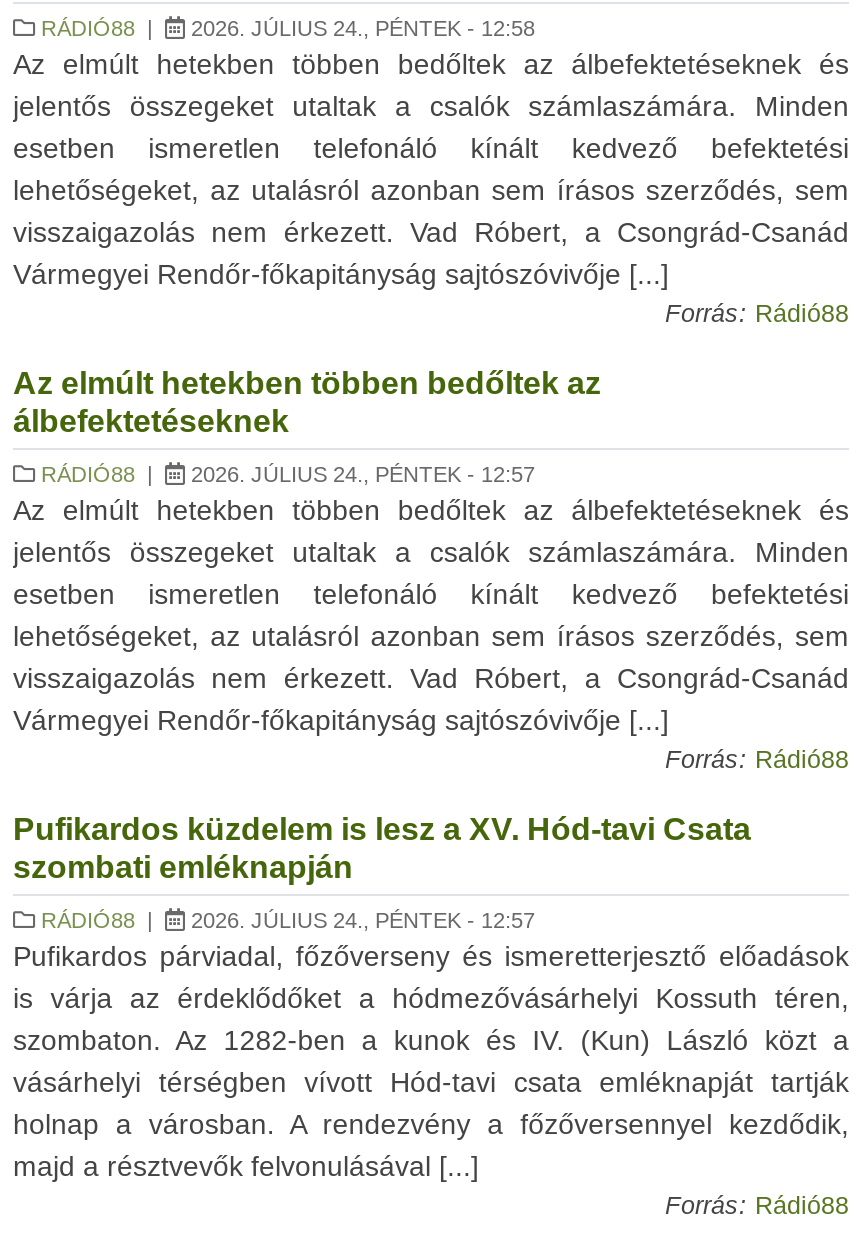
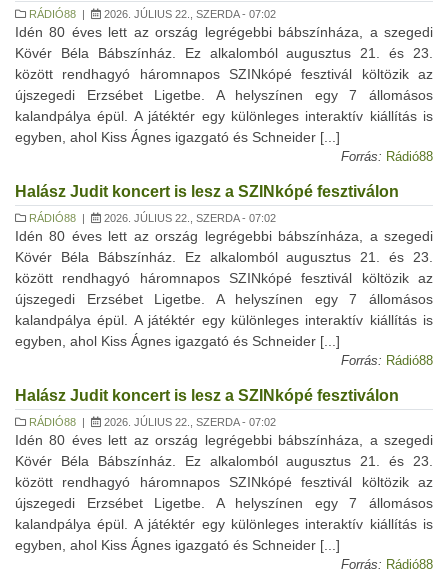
- 2026. JÚLIUS 24., PÉNTEK - 12:58
- Az elmúlt hetekben többen bedőltek az álbefektetéseknek és
- jelentős összegeket utaltak a csalók számlaszámára. Minden
- esetben ismeretlen telefonáló kínált kedvező befektetési
- lehetőségeket, az utalásról azonban sem írásos szerződés, sem
- visszaigazolás nem érkezett. Vad Róbert, a Csongrád-Csanád
- Vármegyei Rendőr-főkapitányság sajtószóvivője [...]
+ 2026. JÚLIUS 22., SZERDA - 07:02
+ Idén 80 éves lett az ország legrégebbi bábszínháza, a szegedi
+ Kövér Béla Bábszínház. Ez alkalomból augusztus 21. és 23.
+ között rendhagyó háromnapos SZINkópé fesztivál költözik az
+ újszegedi Erzsébet Ligetbe. A helyszínen egy 7 állomásos
+ kalandpálya épül. A játéktér egy különleges interaktív kiállítás is
+ egyben, ahol Kiss Ágnes igazgató és Schneider [...]

- Az elmúlt hetekben többen bedőltek az
- álbefektetéseknek
+ Halász Judit koncert is lesz a SZINkópé fesztiválon

- 2026. JÚLIUS 24., PÉNTEK - 12:57
- Az elmúlt hetekben többen bedőltek az álbefektetéseknek és
- jelentős összegeket utaltak a csalók számlaszámára. Minden
- esetben ismeretlen telefonáló kínált kedvező befektetési
- lehetőségeket, az utalásról azonban sem írásos szerződés, sem
- visszaigazolás nem érkezett. Vad Róbert, a Csongrád-Csanád
- Vármegyei Rendőr-főkapitányság sajtószóvivője [...]
+ 2026. JÚLIUS 22., SZERDA - 07:02
+ Idén 80 éves lett az ország legrégebbi bábszínháza, a szegedi
+ Kövér Béla Bábszínház. Ez alkalomból augusztus 21. és 23.
+ között rendhagyó háromnapos SZINkópé fesztivál költözik az
+ újszegedi Erzsébet Ligetbe. A helyszínen egy 7 állomásos
+ kalandpálya épül. A játéktér egy különleges interaktív kiállítás is
+ egyben, ahol Kiss Ágnes igazgató és Schneider [...]

- Pufikardos küzdelem is lesz a XV. Hód-tavi Csata
- szombati emléknapján
+ Halász Judit koncert is lesz a SZINkópé fesztiválon

- 2026. JÚLIUS 24., PÉNTEK - 12:57
- Pufikardos párviadal, főzőverseny és ismeretterjesztő előadások
- is várja az érdeklődőket a hódmezővásárhelyi Kossuth téren,
- szombaton. Az 1282-ben a kunok és IV. (Kun) László közt a
- vásárhelyi térségben vívott Hód-tavi csata emléknapját tartják
- holnap a városban. A rendezvény a főzőversennyel kezdődik,
- majd a résztvevők felvonulásával [...]
+ 2026. JÚLIUS 22., SZERDA - 07:02
+ Idén 80 éves lett az ország legrégebbi bábszínháza, a szegedi
+ Kövér Béla Bábszínház. Ez alkalomból augusztus 21. és 23.
+ között rendhagyó háromnapos SZINkópé fesztivál költözik az
+ újszegedi Erzsébet Ligetbe. A helyszínen egy 7 állomásos
+ kalandpálya épül. A játéktér egy különleges interaktív kiállítás is
+ egyben, ahol Kiss Ágnes igazgató és Schneider [...]
